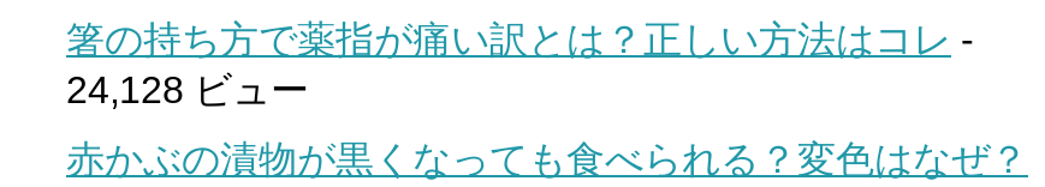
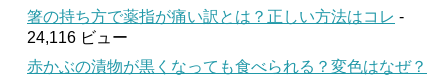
- 24,128 ビュー
+ 24,116 ビュー
